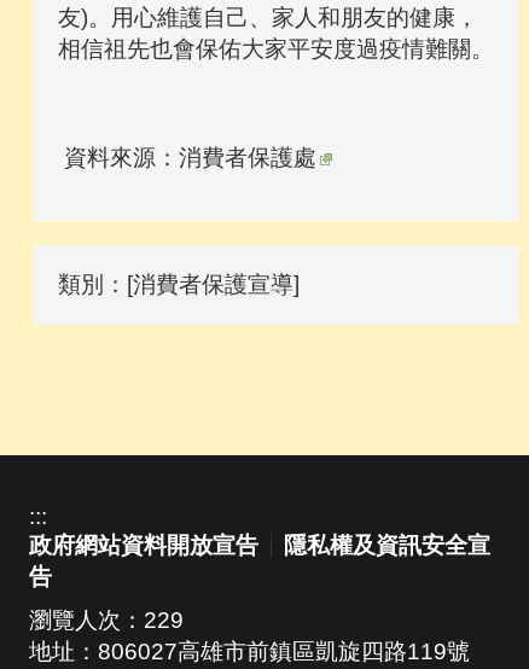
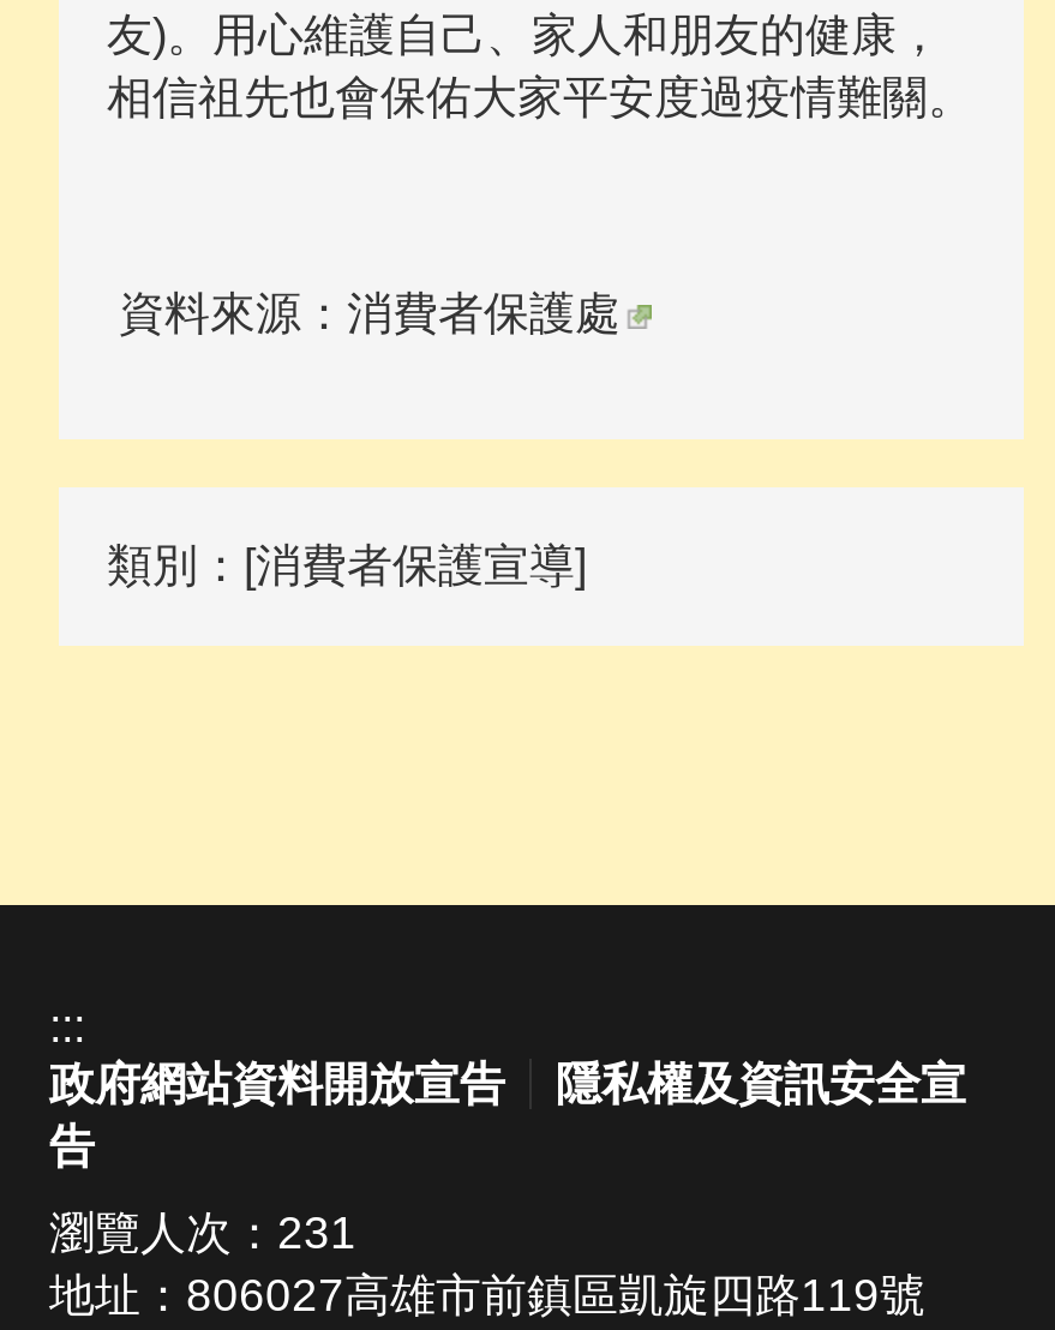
- 瀏覽人次：229
+ 瀏覽人次：231
